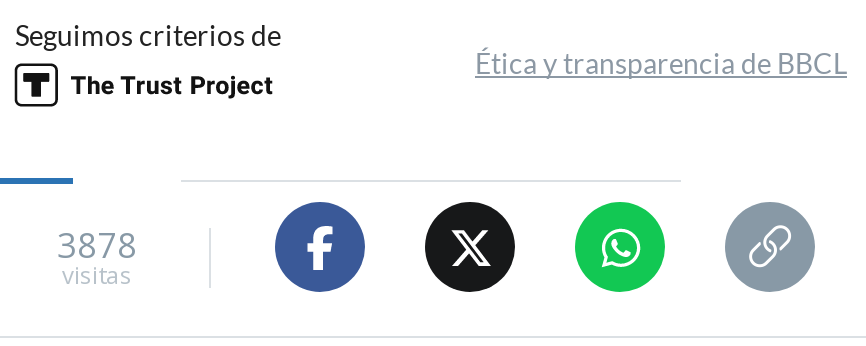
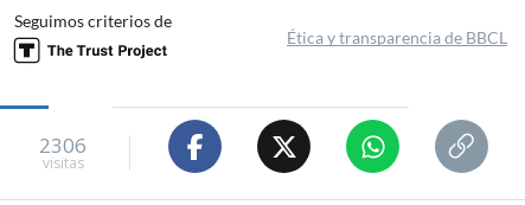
- 3878
+ 2306
